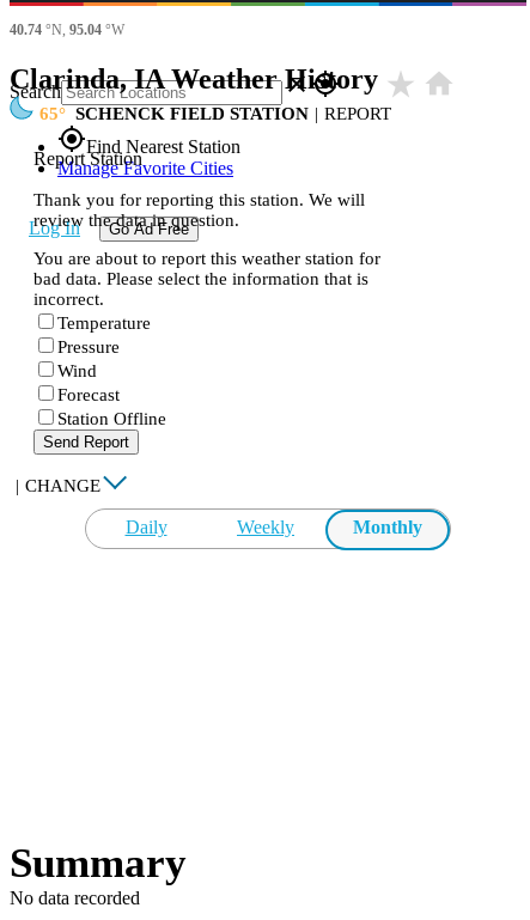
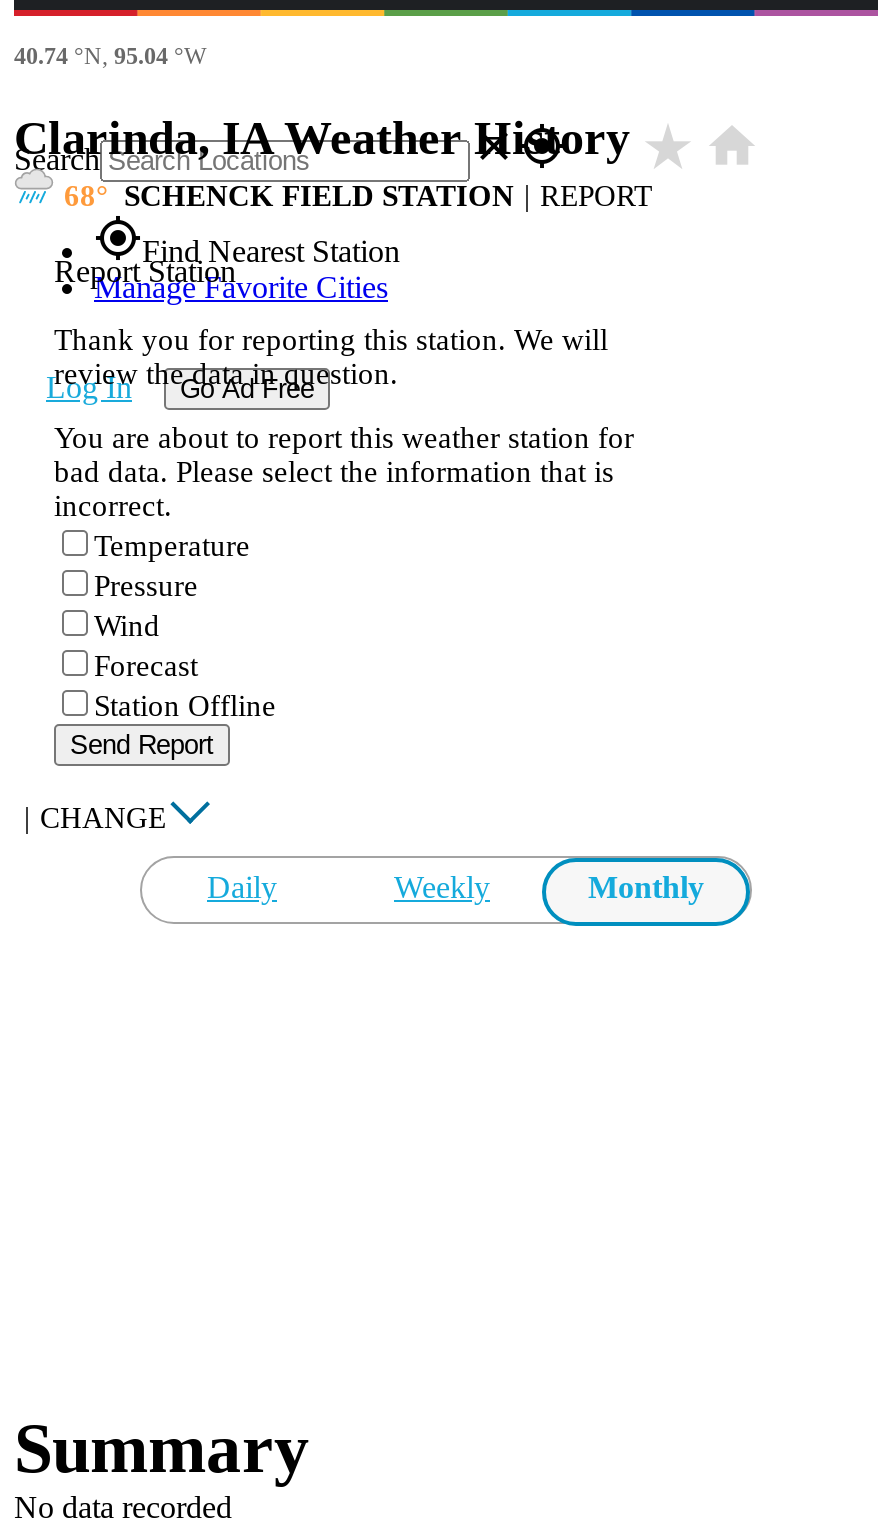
- 65
+ 68
